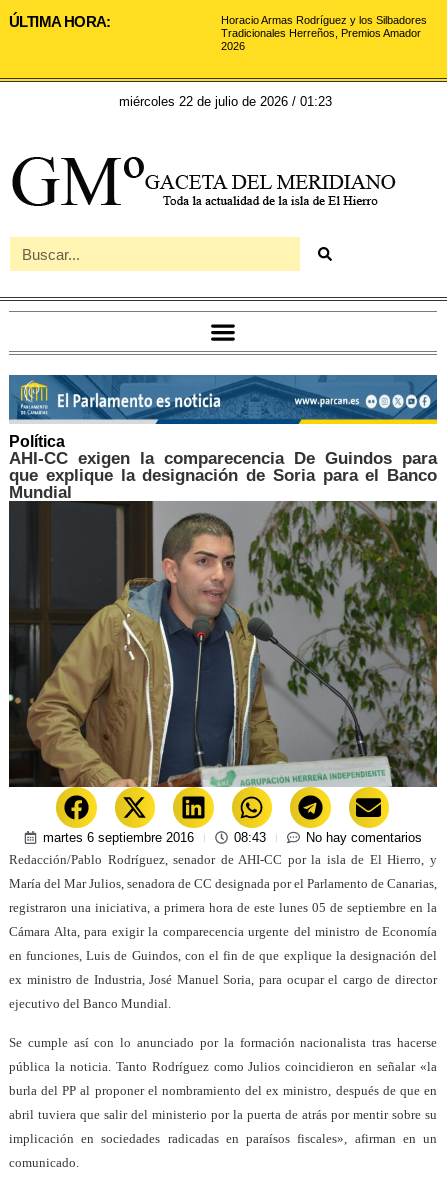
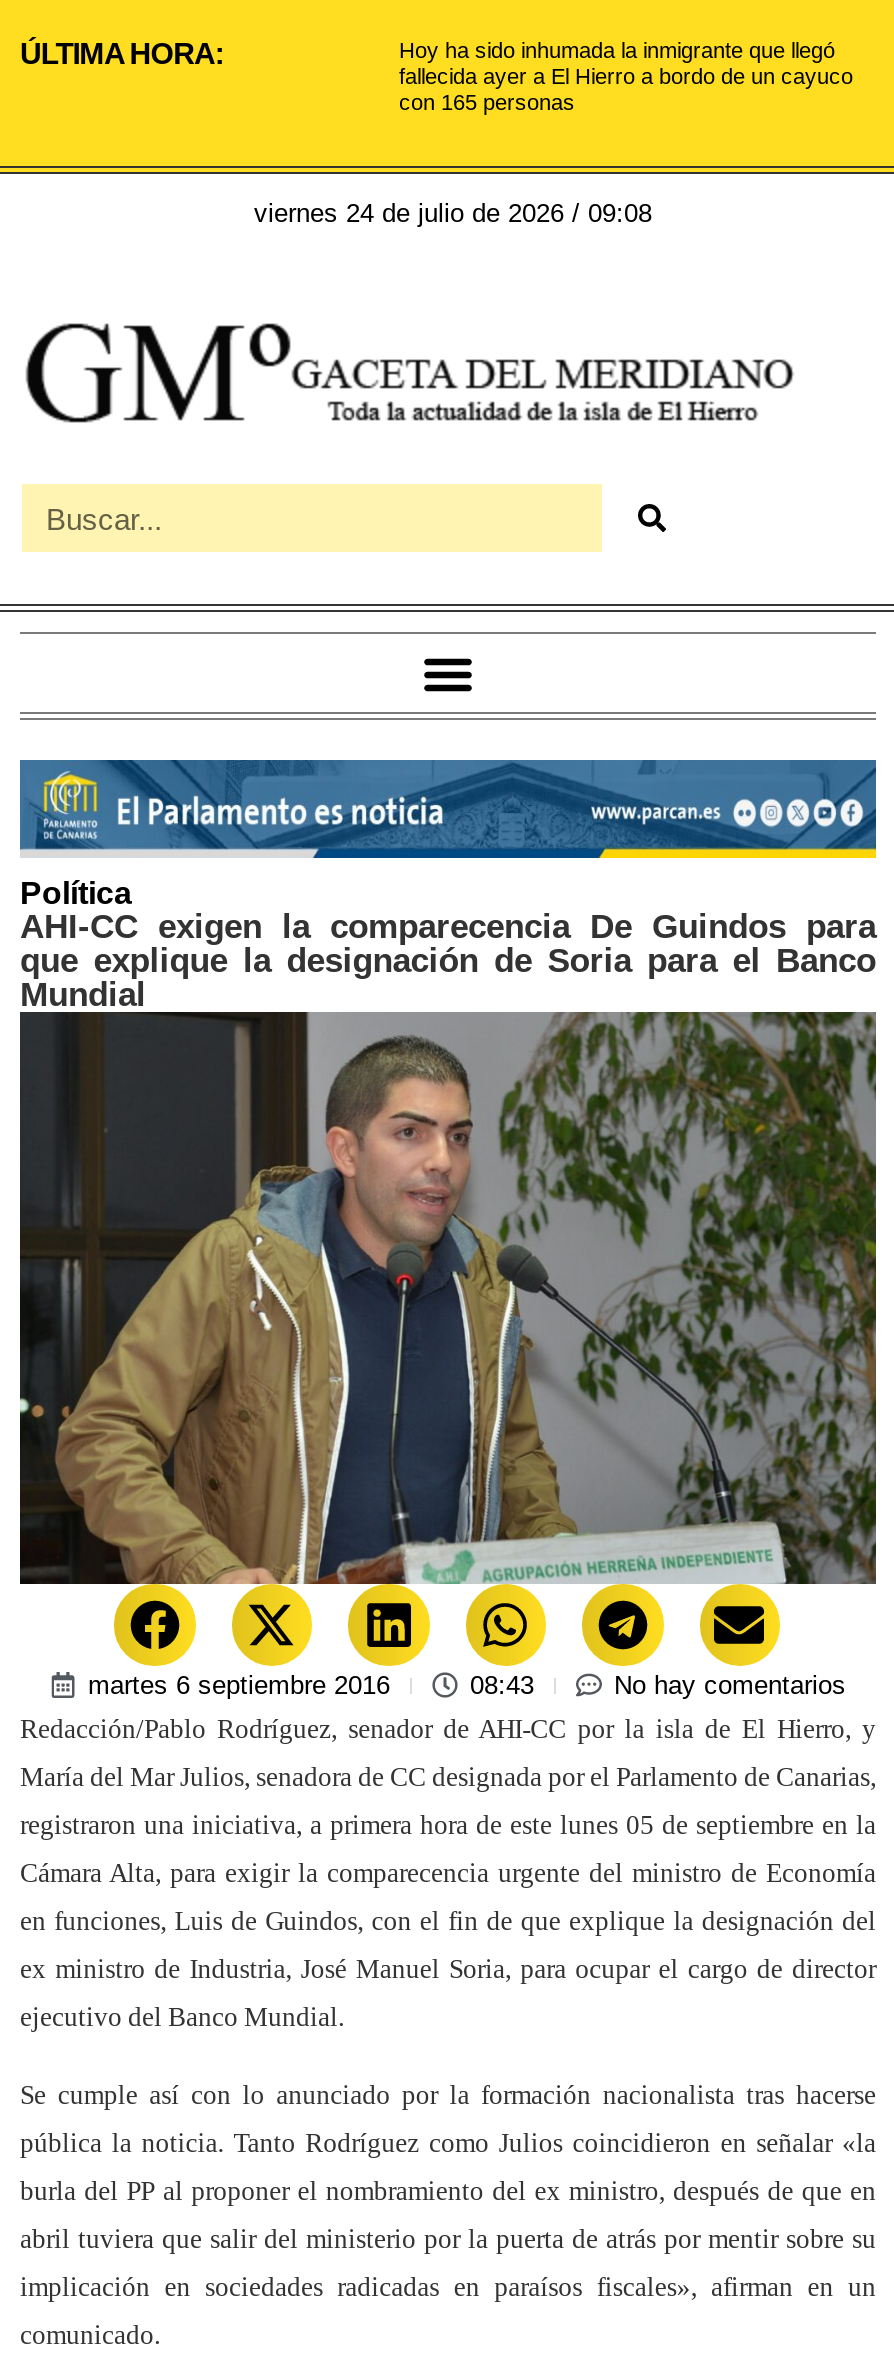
- Horacio Armas Rodríguez y los Silbadores
- Tradicionales Herreños, Premios Amador
- 2026
+ Hoy ha sido inhumada la inmigrante que llegó
+ fallecida ayer a El Hierro a bordo de un cayuco
+ con 165 personas

- miércoles 22 de julio de 2026 / 01:23
+ viernes 24 de julio de 2026 / 09:08
